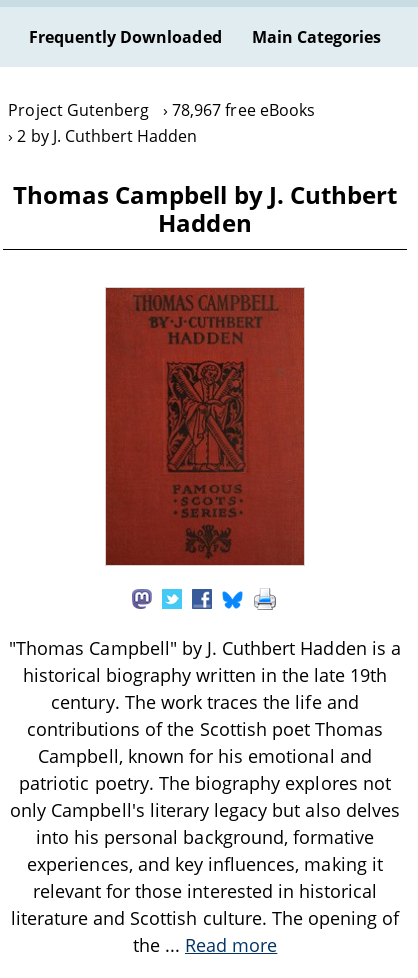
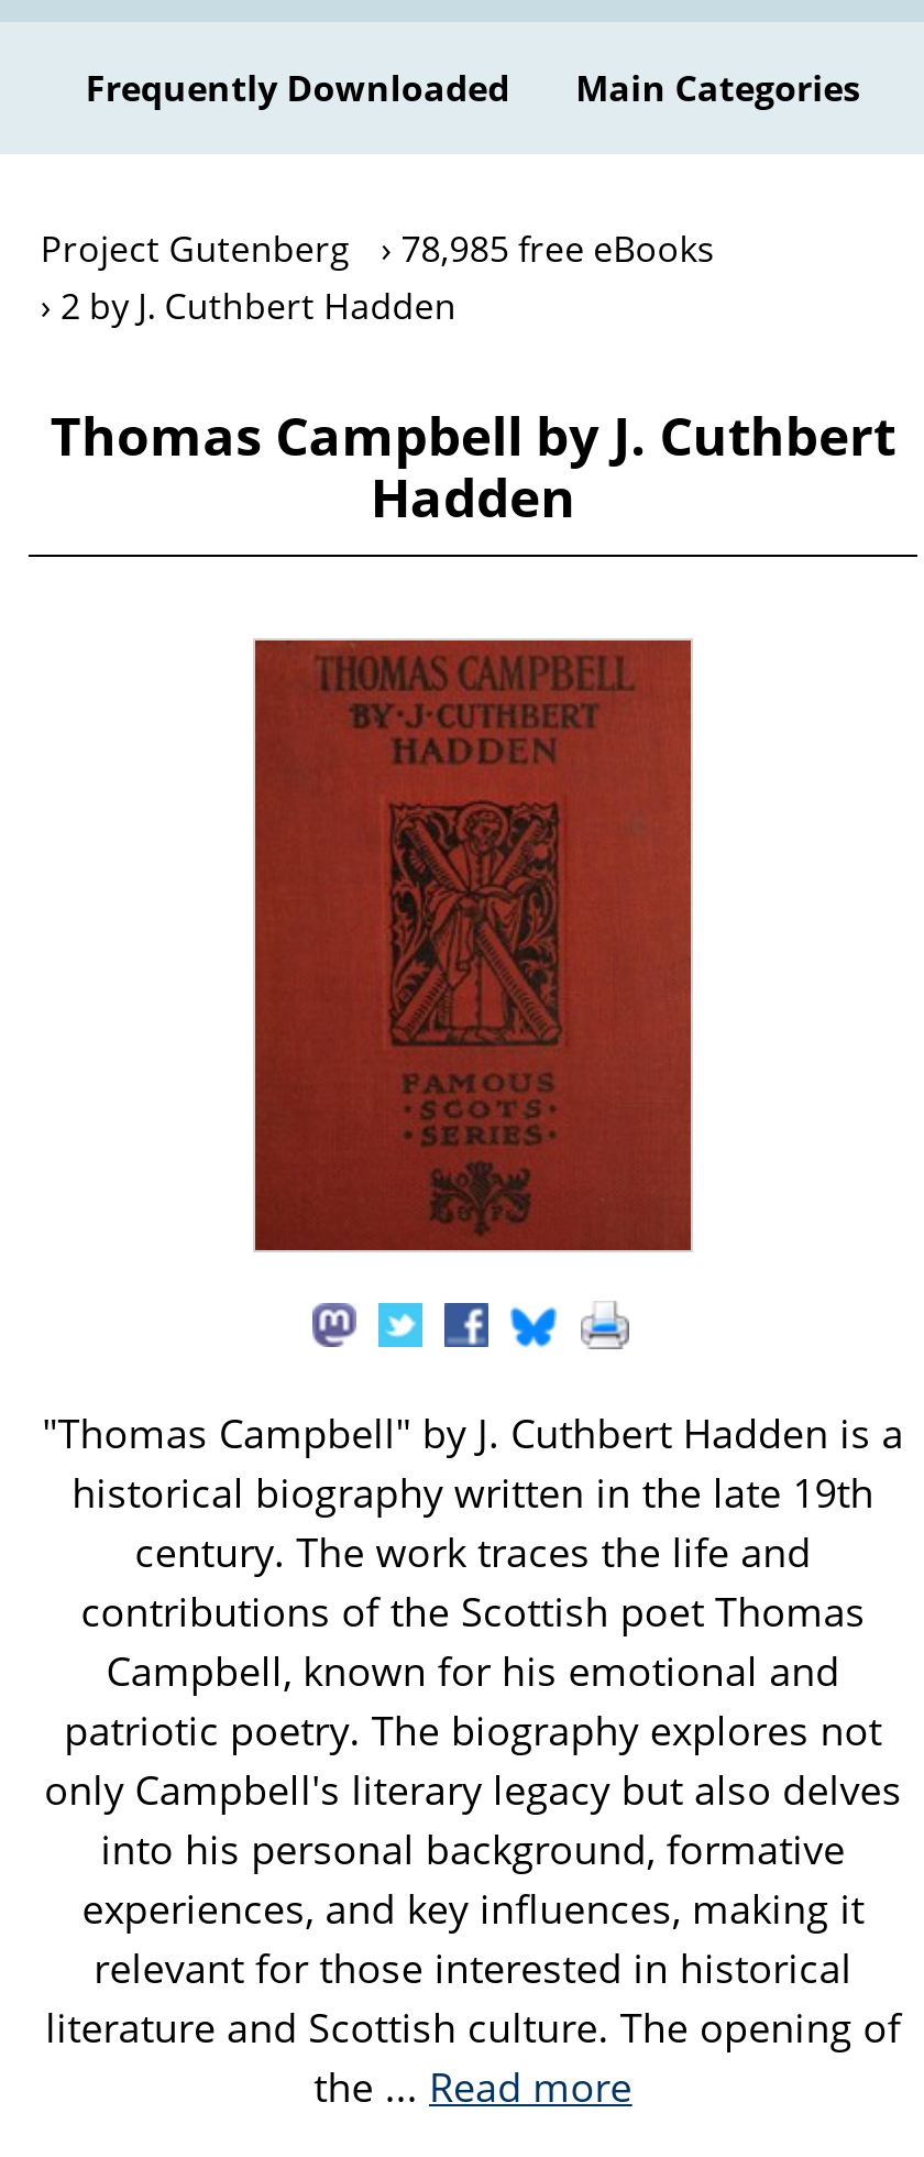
- Project Gutenberg 78,967 free eBooks
+ Project Gutenberg 78,985 free eBooks
